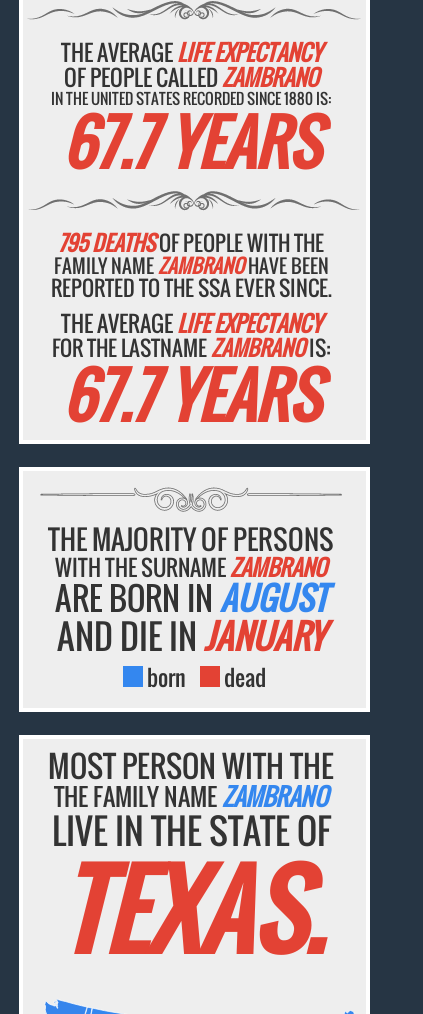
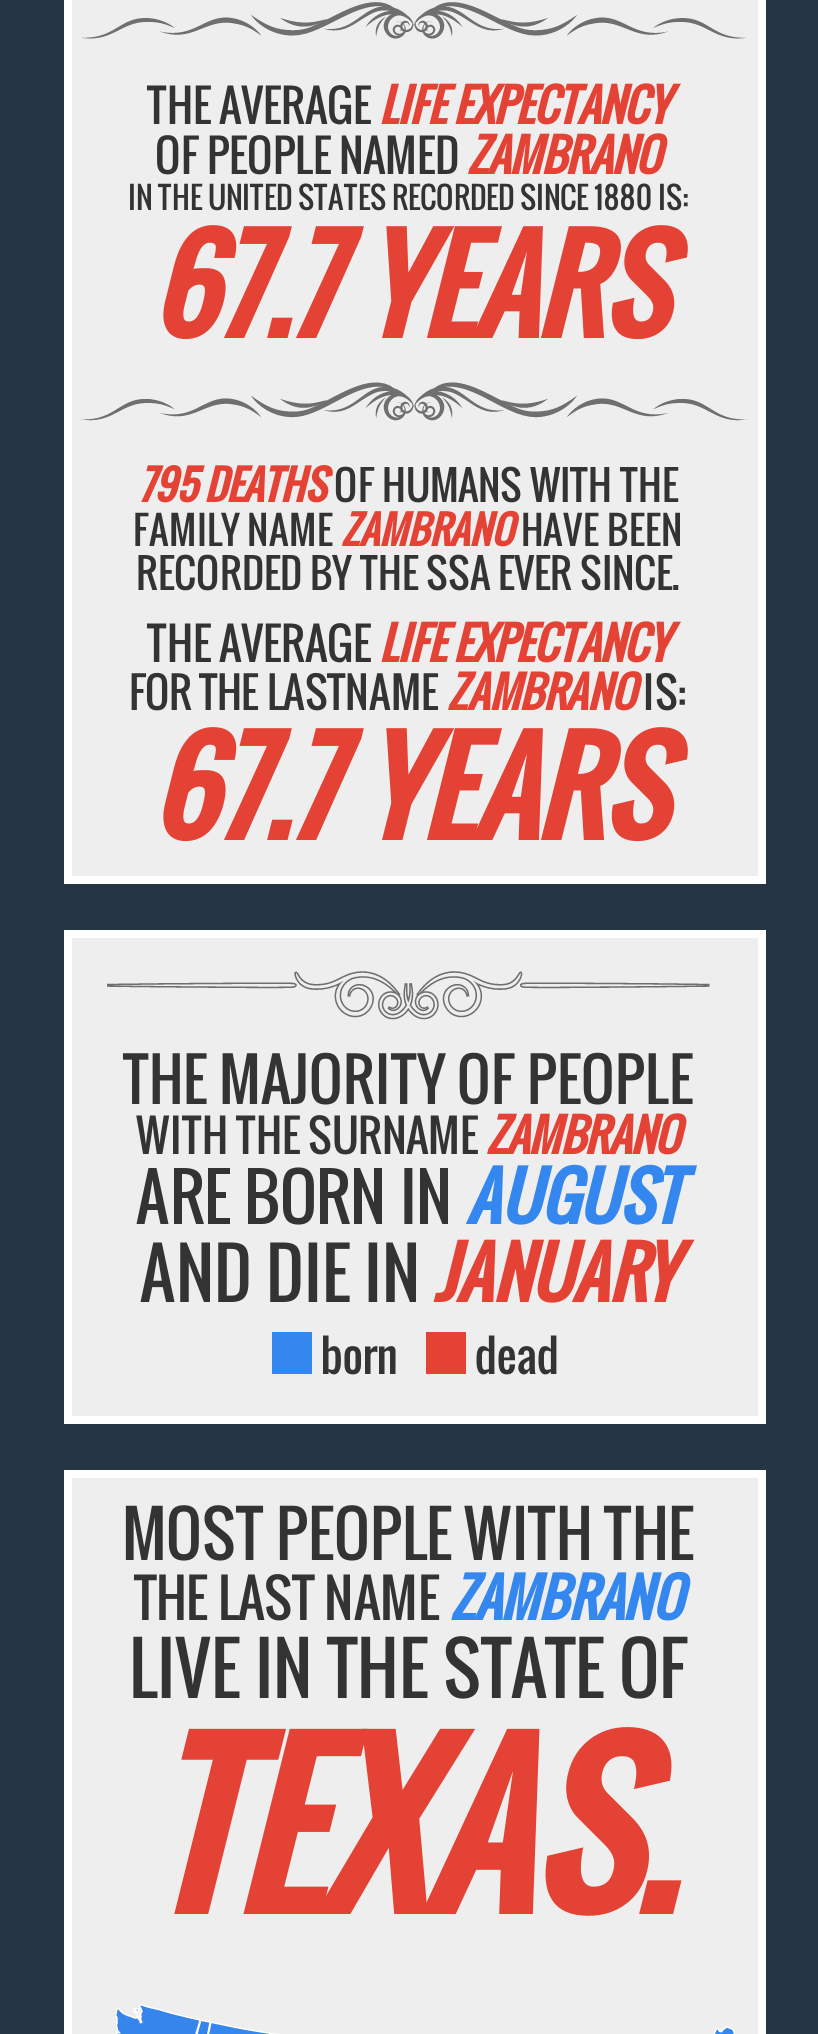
- OF PEOPLE CALLEDZAMBRANO
+ OF PEOPLE NAMEDZAMBRANO

- 795 DEATHSOF PEOPLE WITH THE
+ 795 DEATHSOF HUMANS WITH THE

- REPORTED TO THE SSA EVER SINCE.
+ RECORDED BY THE SSA EVER SINCE.

- THE MAJORITY OF PERSONS
+ THE MAJORITY OF PEOPLE

- MOST PERSON WITH THE
+ MOST PEOPLE WITH THE

- THE FAMILY NAMEZAMBRANO
+ THE LAST NAMEZAMBRANO
